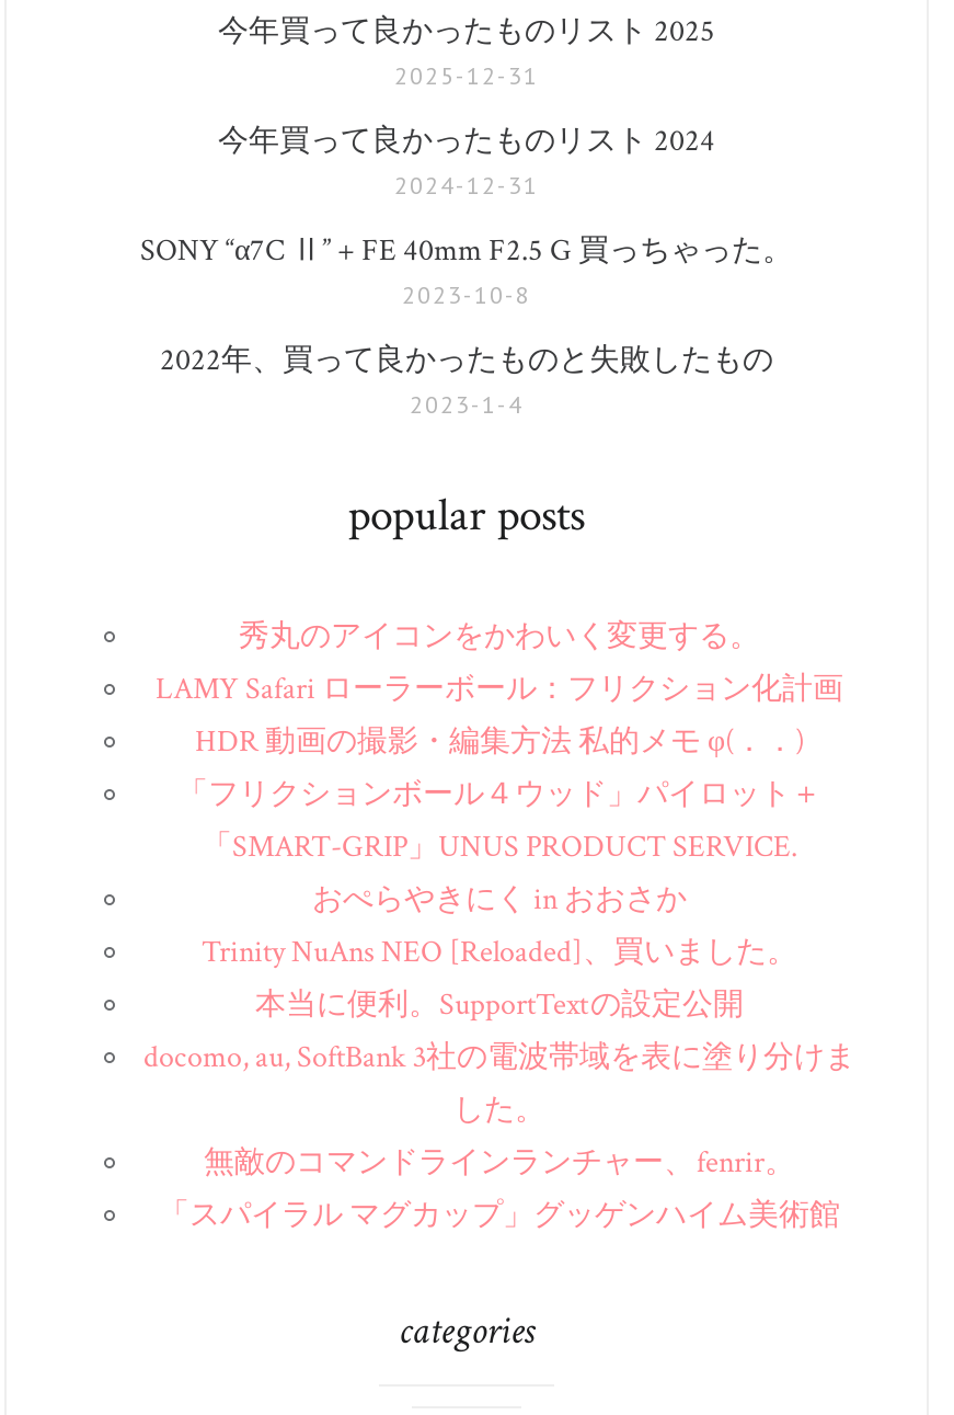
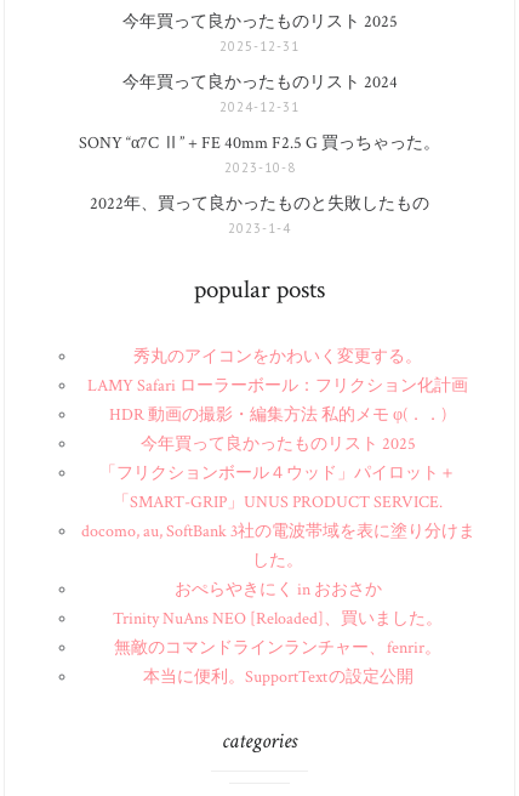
moved down: 「フリクションボール４ウッド」パイロット＋ | 「SMART-GRIP」UNUS PRODUCT SERVICE.

+ 今年買って良かったものリスト 2025

moved down: おぺらやきにく in おおさか | Trinity NuAns NEO [Reloaded]、買いました。

moved down: 本当に便利。SupportText の設定公開

moved up: docomo, au, SoftBank 3社の電波帯域を表に塗り分けま | した。

- 「スパイラル マグカップ」グッゲンハイム美術館
